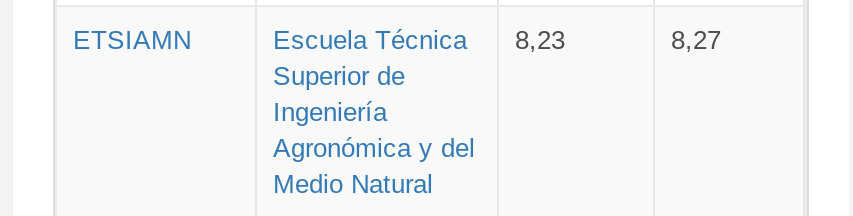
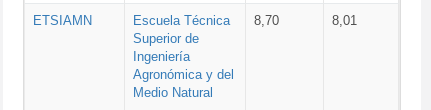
- Escuela Técnica 8,23
+ Escuela Técnica 8,70

- 8,27
+ 8,01
